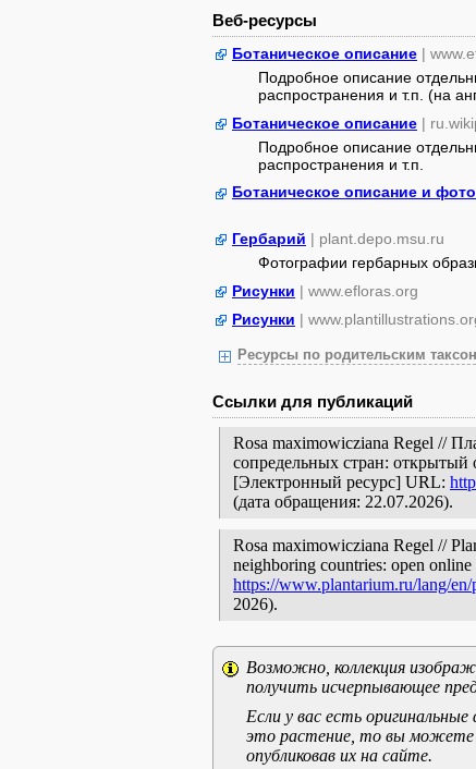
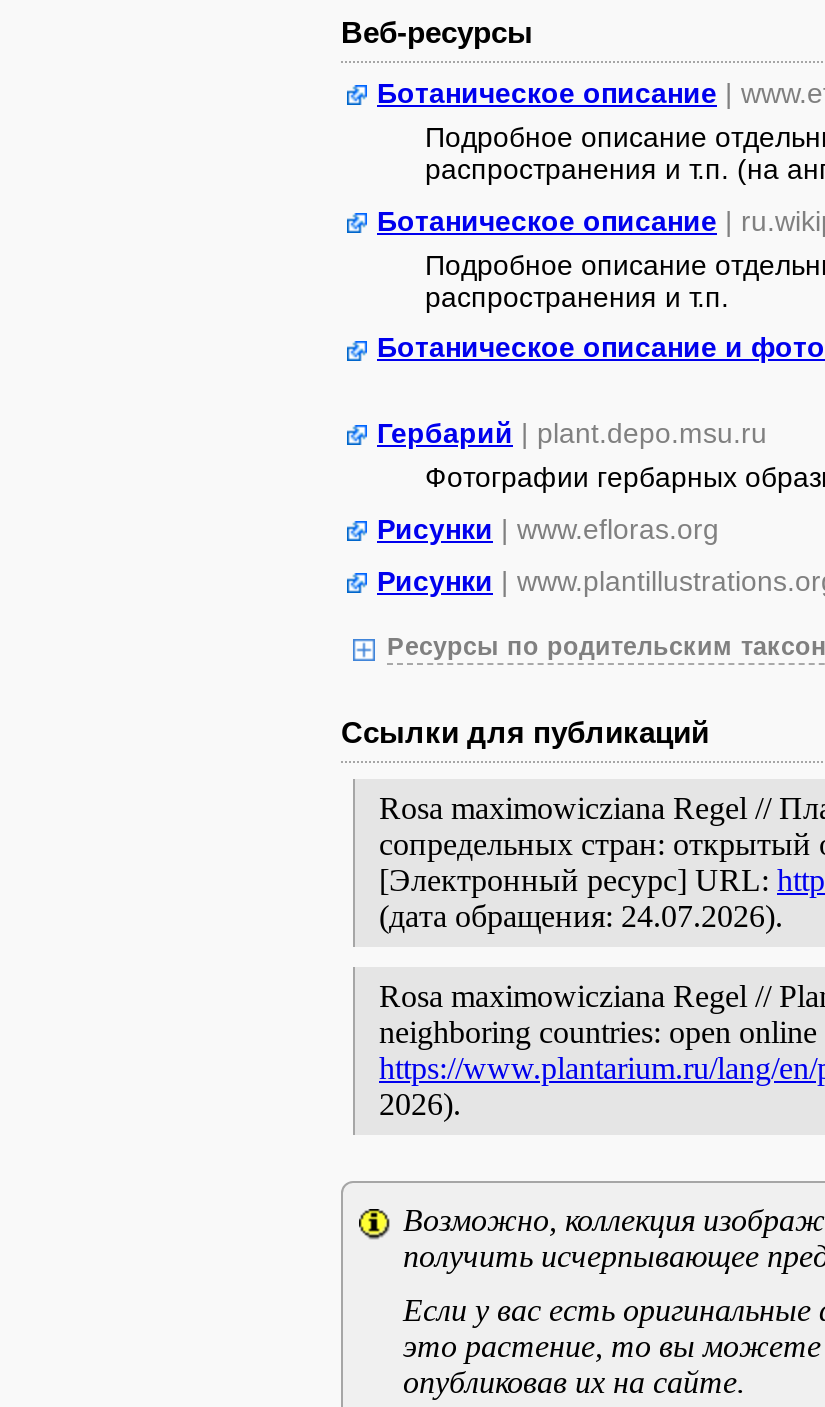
- (дата обращения: 22.07.2026).
+ (дата обращения: 24.07.2026).
